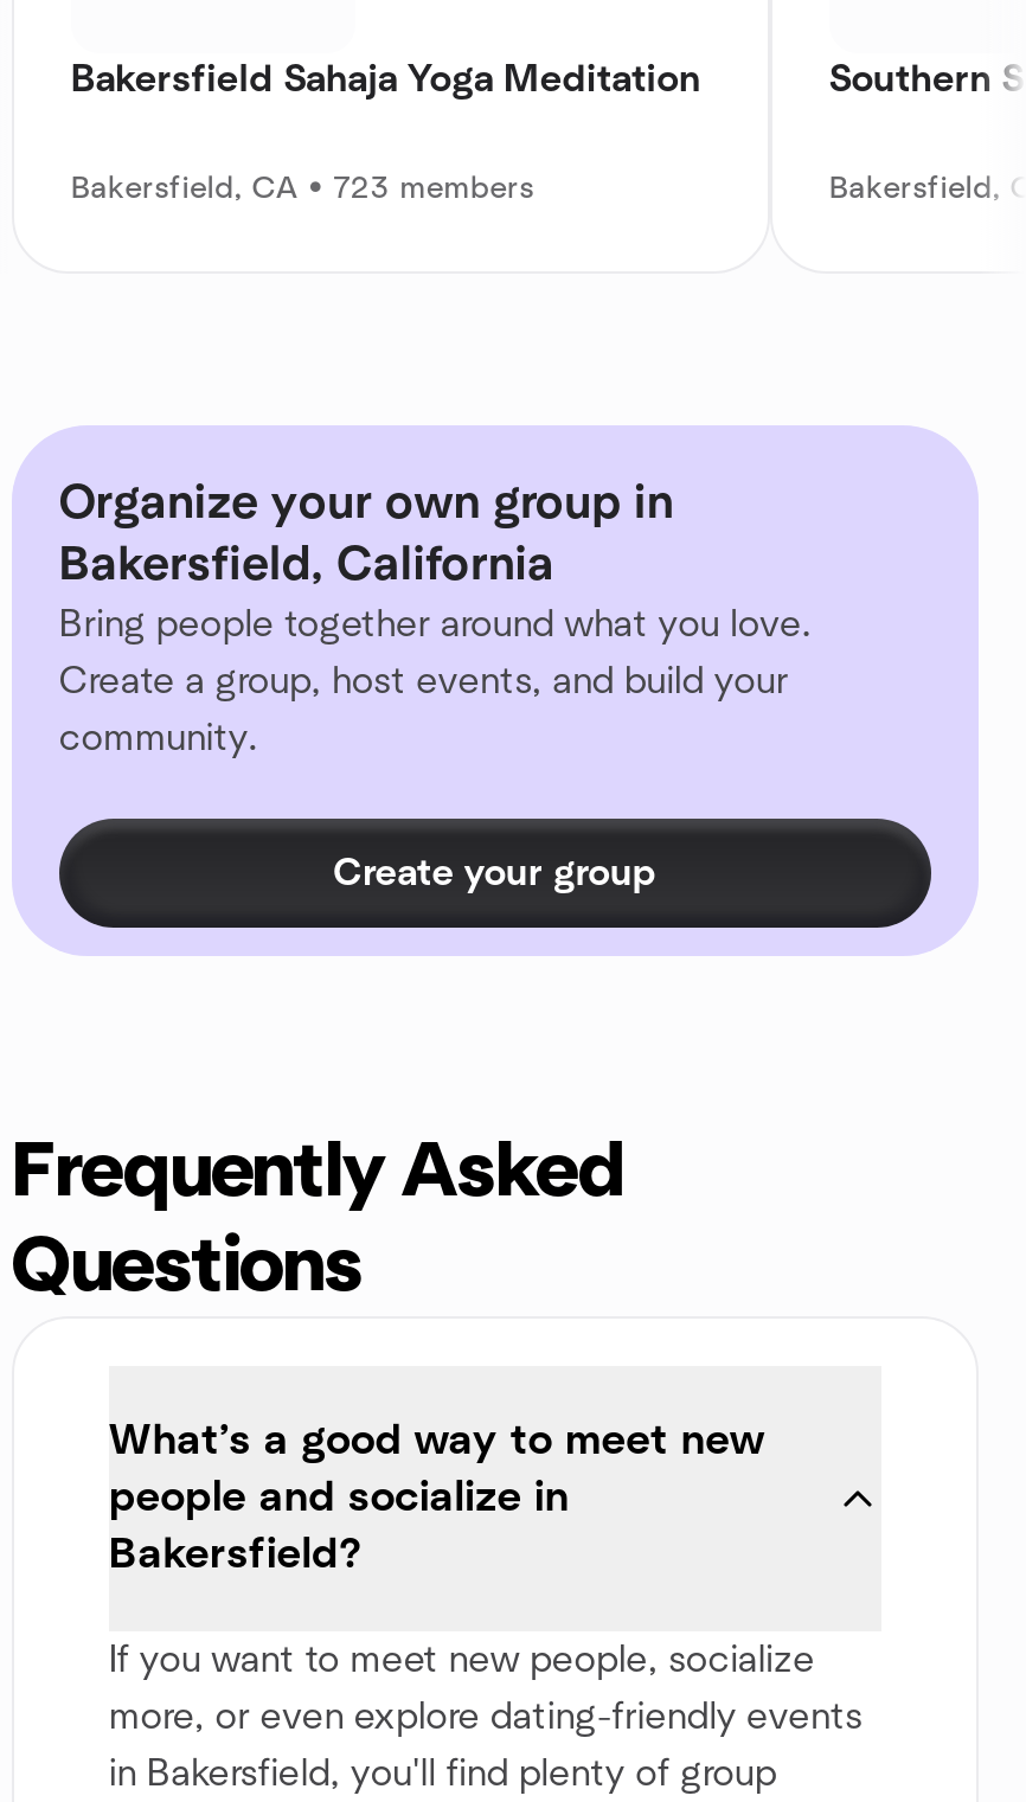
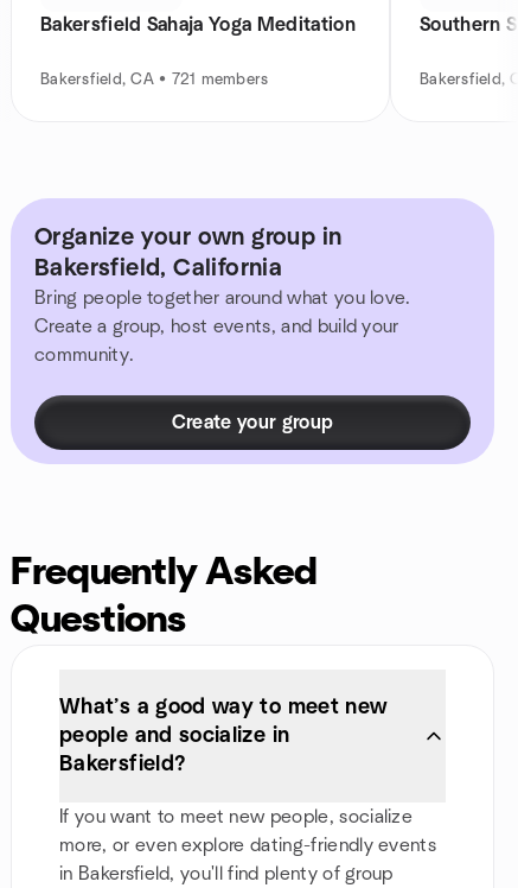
- Bakersfield, CA • 723 members
+ Bakersfield, CA • 721 members
